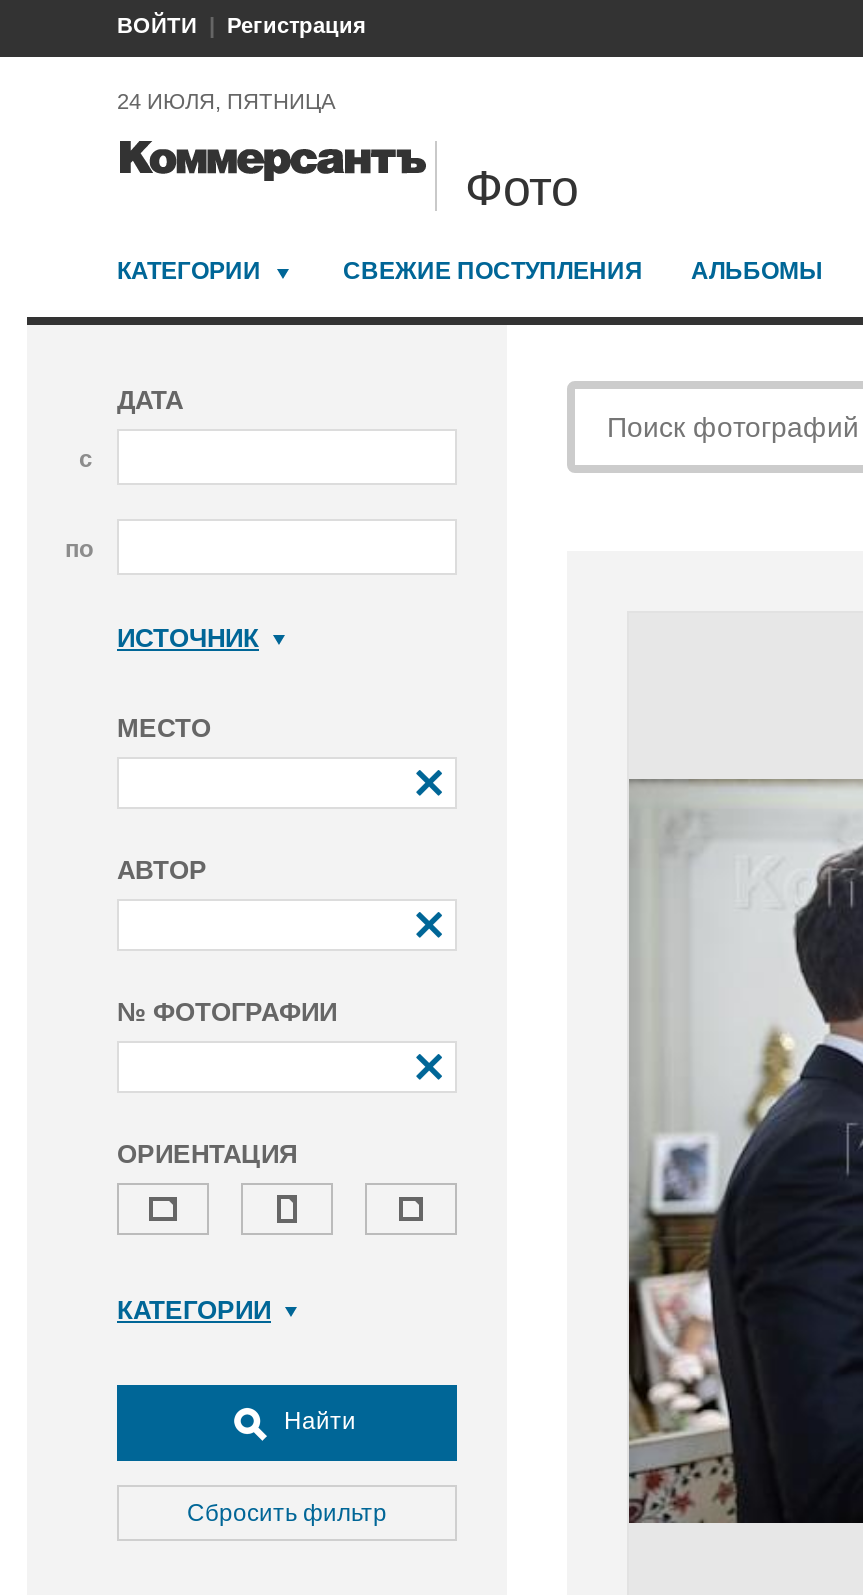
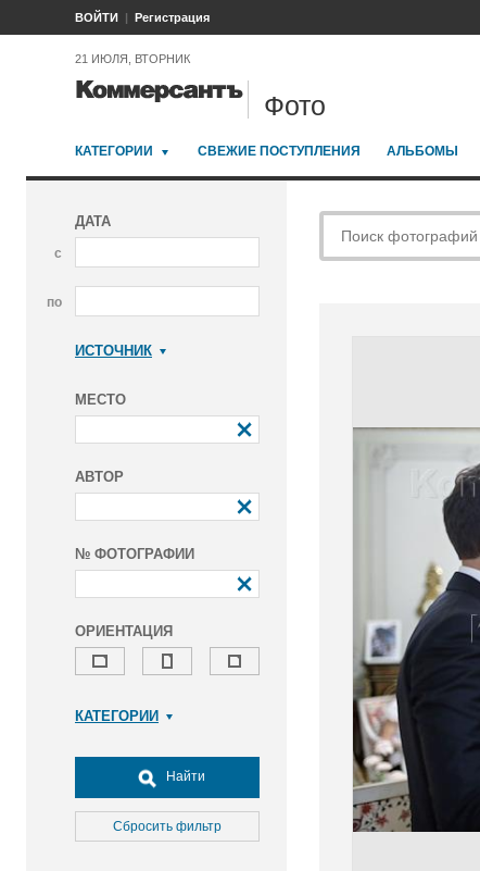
- 24 ИЮЛЯ, ПЯТНИЦА
+ 21 ИЮЛЯ, ВТОРНИК
